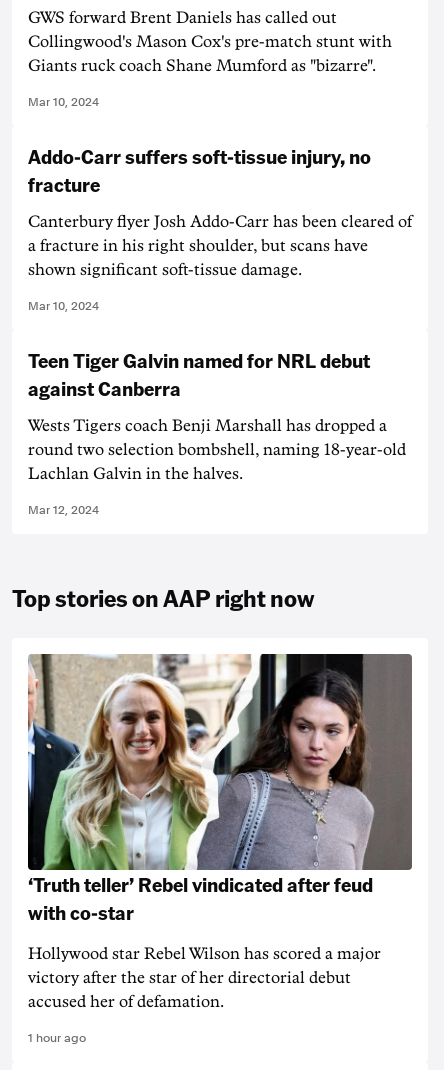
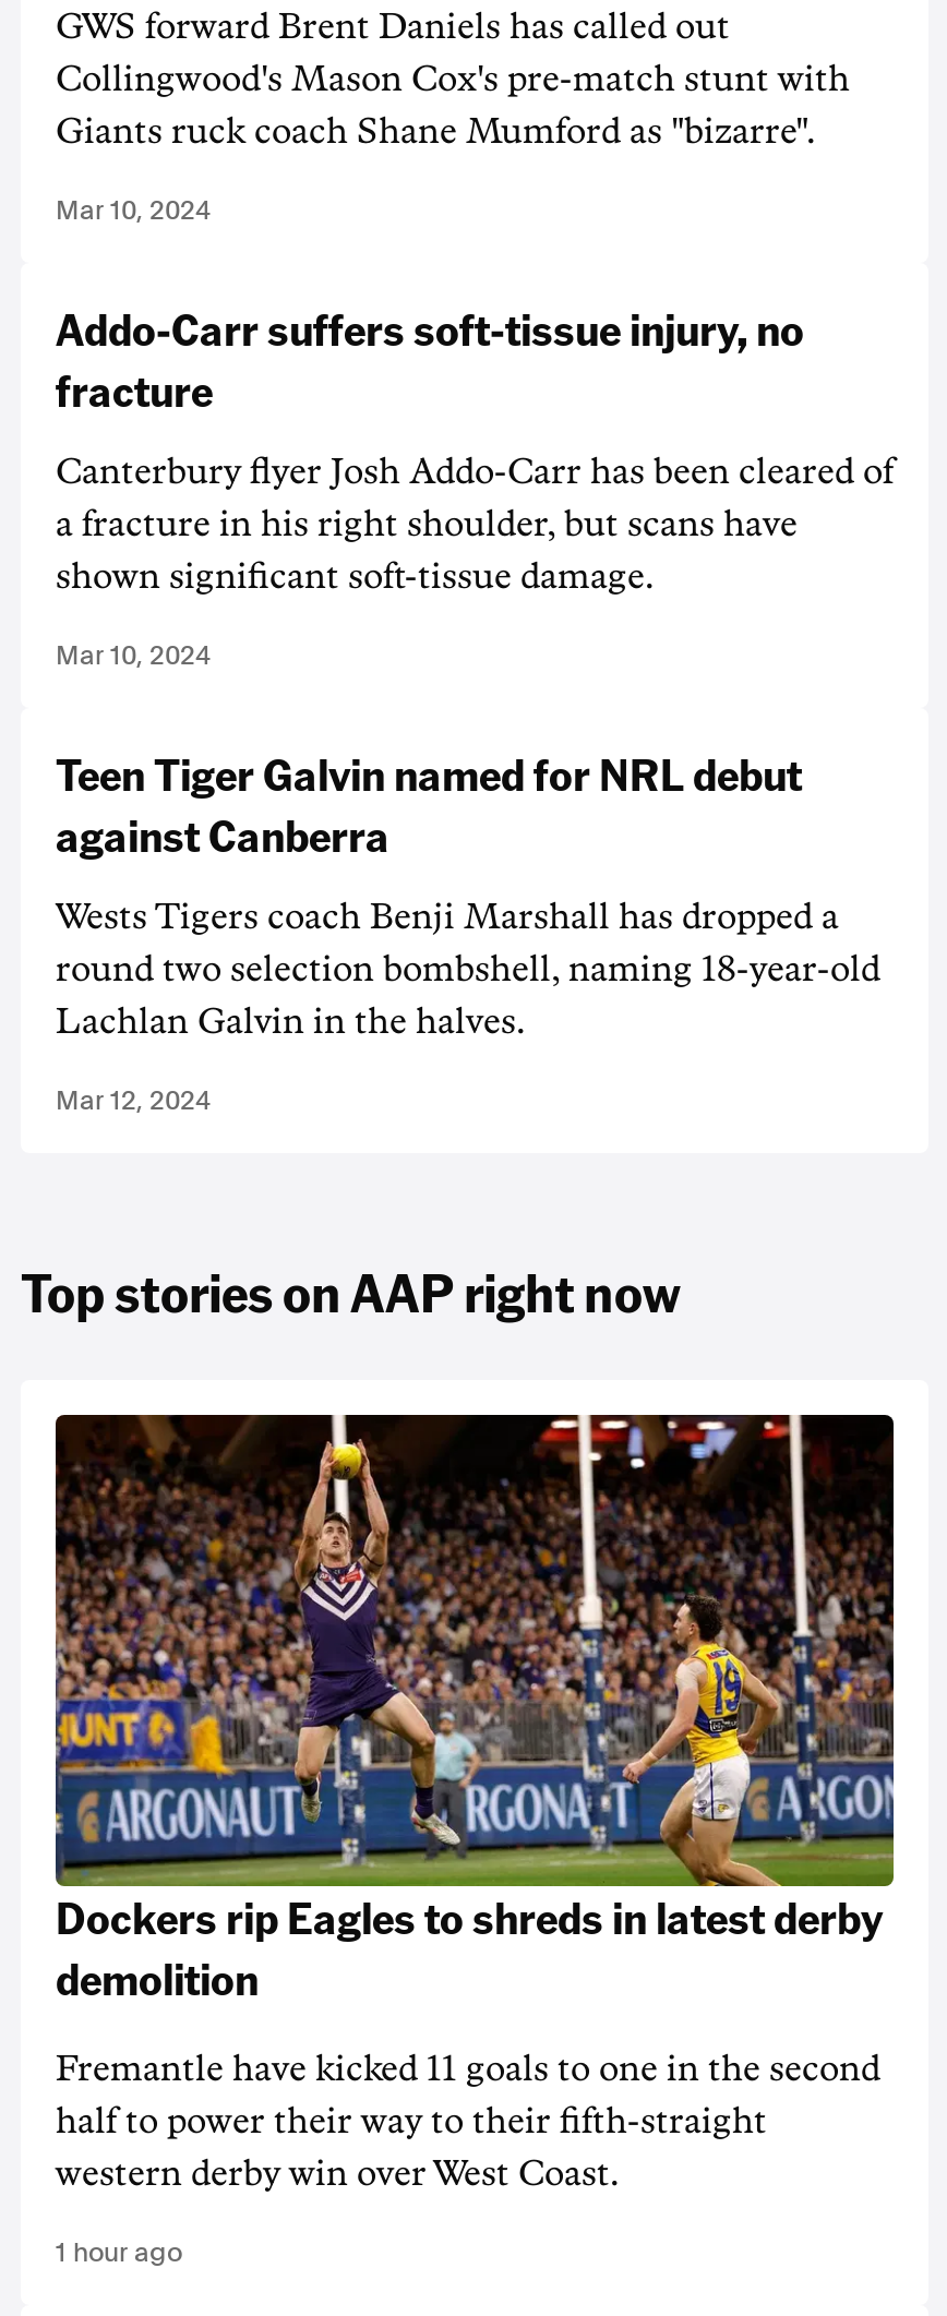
- [image]
- ‘Truth teller’ Rebel vindicated after feud
- with co-star
+ [image]
+ Dockers rip Eagles to shreds in latest derby
+ demolition

- Hollywood star Rebel Wilson has scored a major
+ Fremantle have kicked 11 goals to one in the second

- victory after the star of her directorial debut
+ half to power their way to their fifth-straight

- accused her of defamation.
+ western derby win over West Coast.
